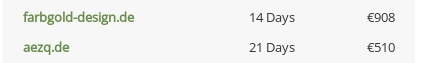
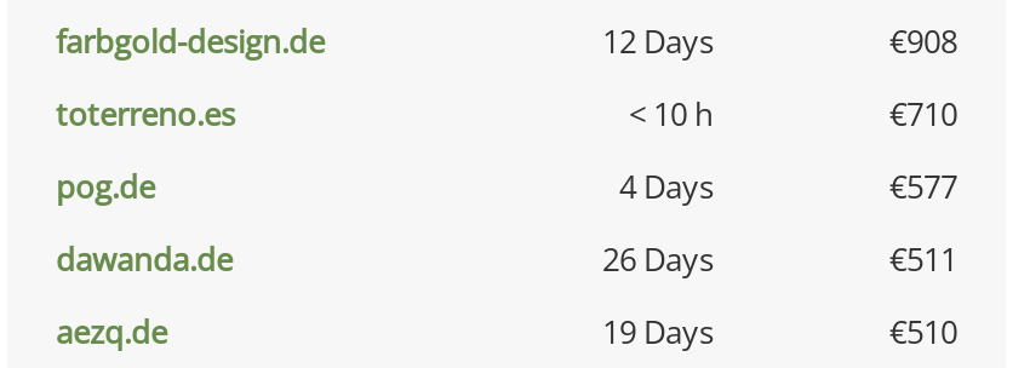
- 14 Days
+ 12 Days

+ toterreno.es
+ < 10 h
+ €710
+ pog.de
+ 4 Days
+ €577
+ dawanda.de
+ 26 Days
+ €511

- 21 Days
+ 19 Days
